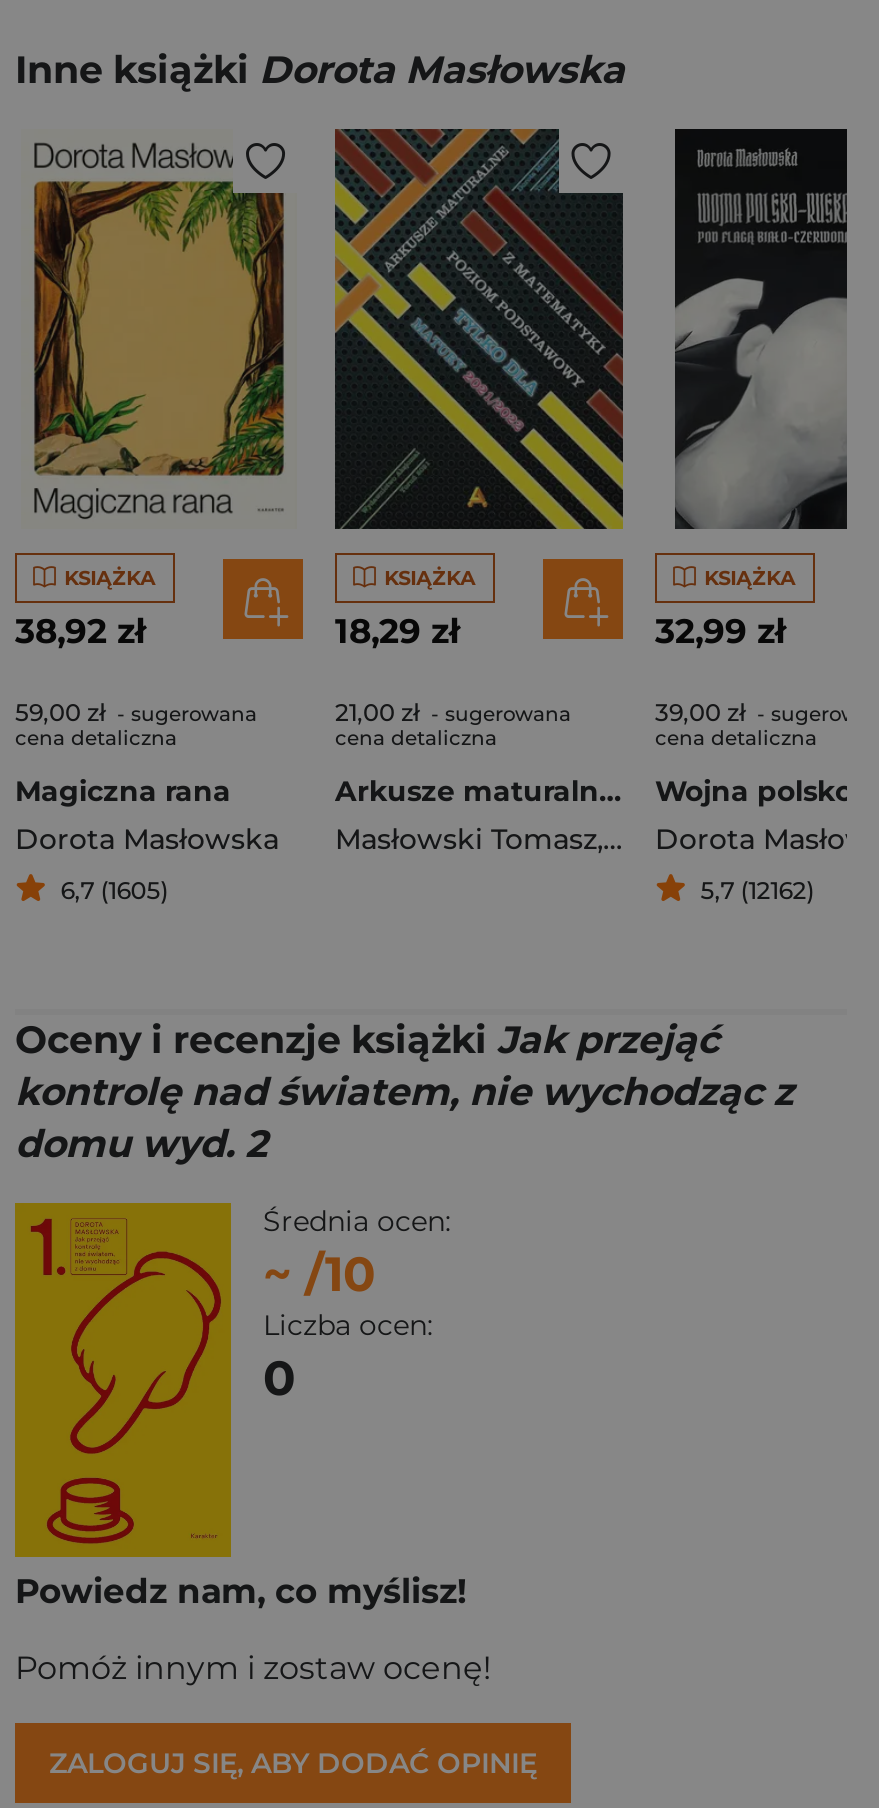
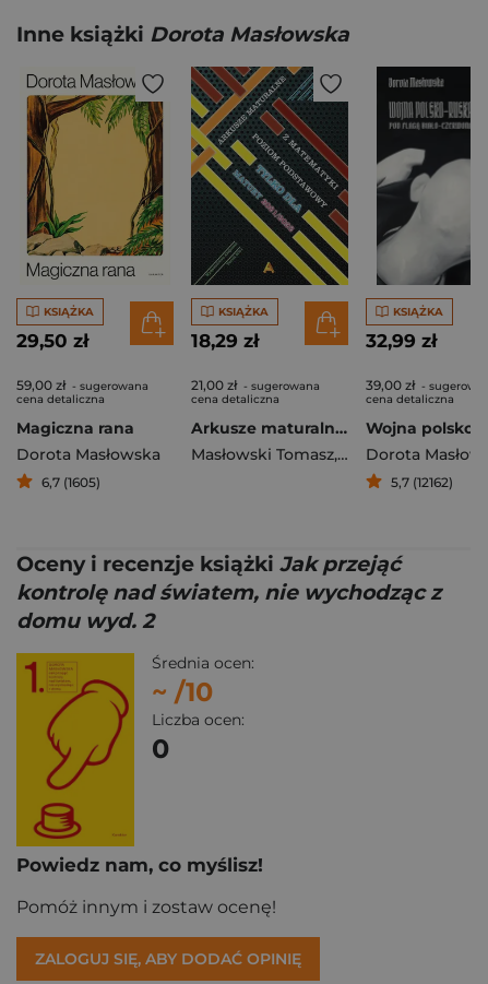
- 38,92 zł
+ 29,50 zł
